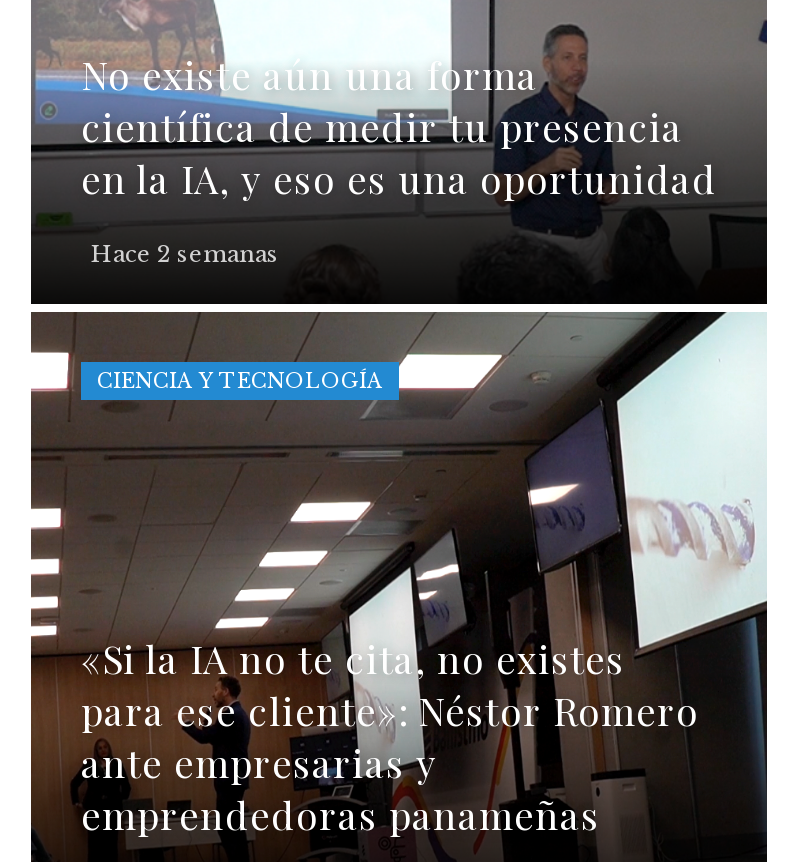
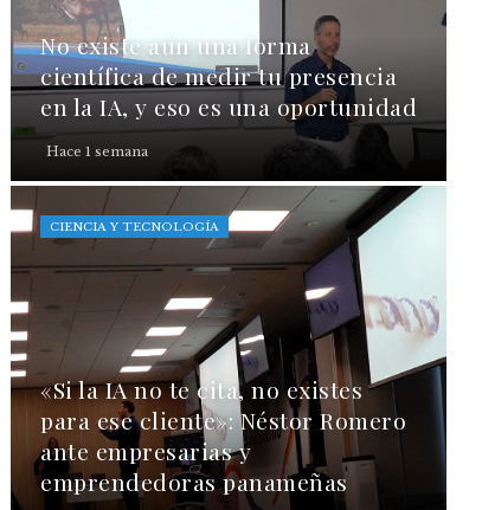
- Hace 2 semanas
+ Hace 1 semana
